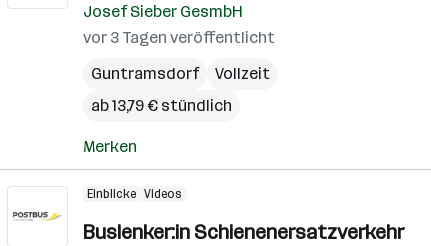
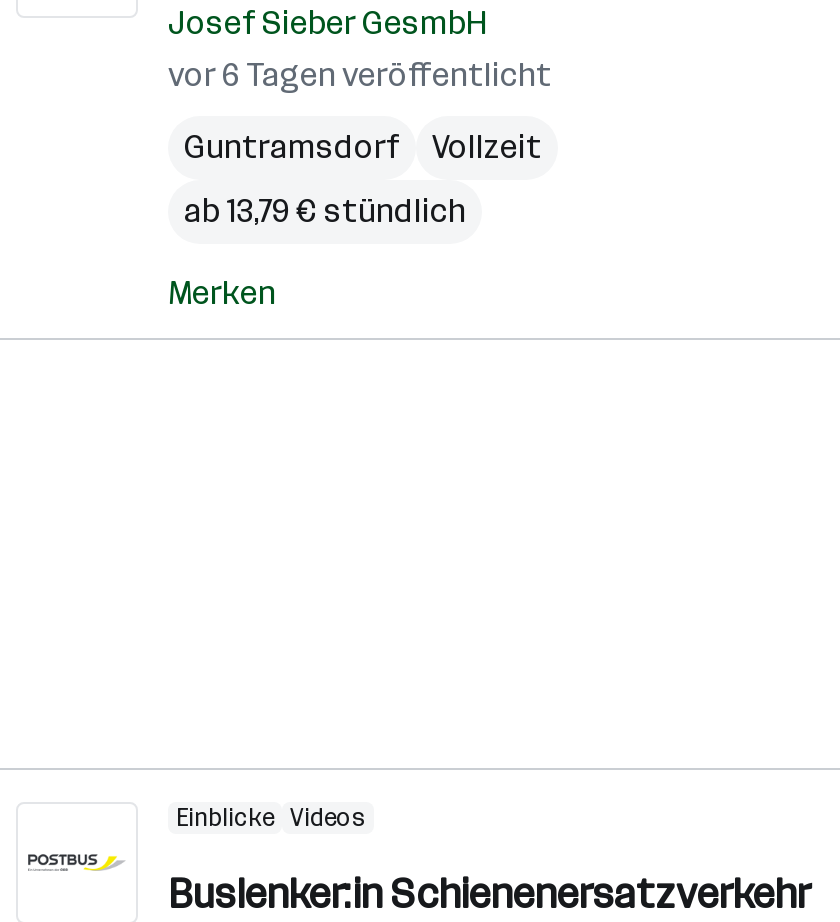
- vor 3 Tagen veröffentlicht
+ vor 6 Tagen veröffentlicht
